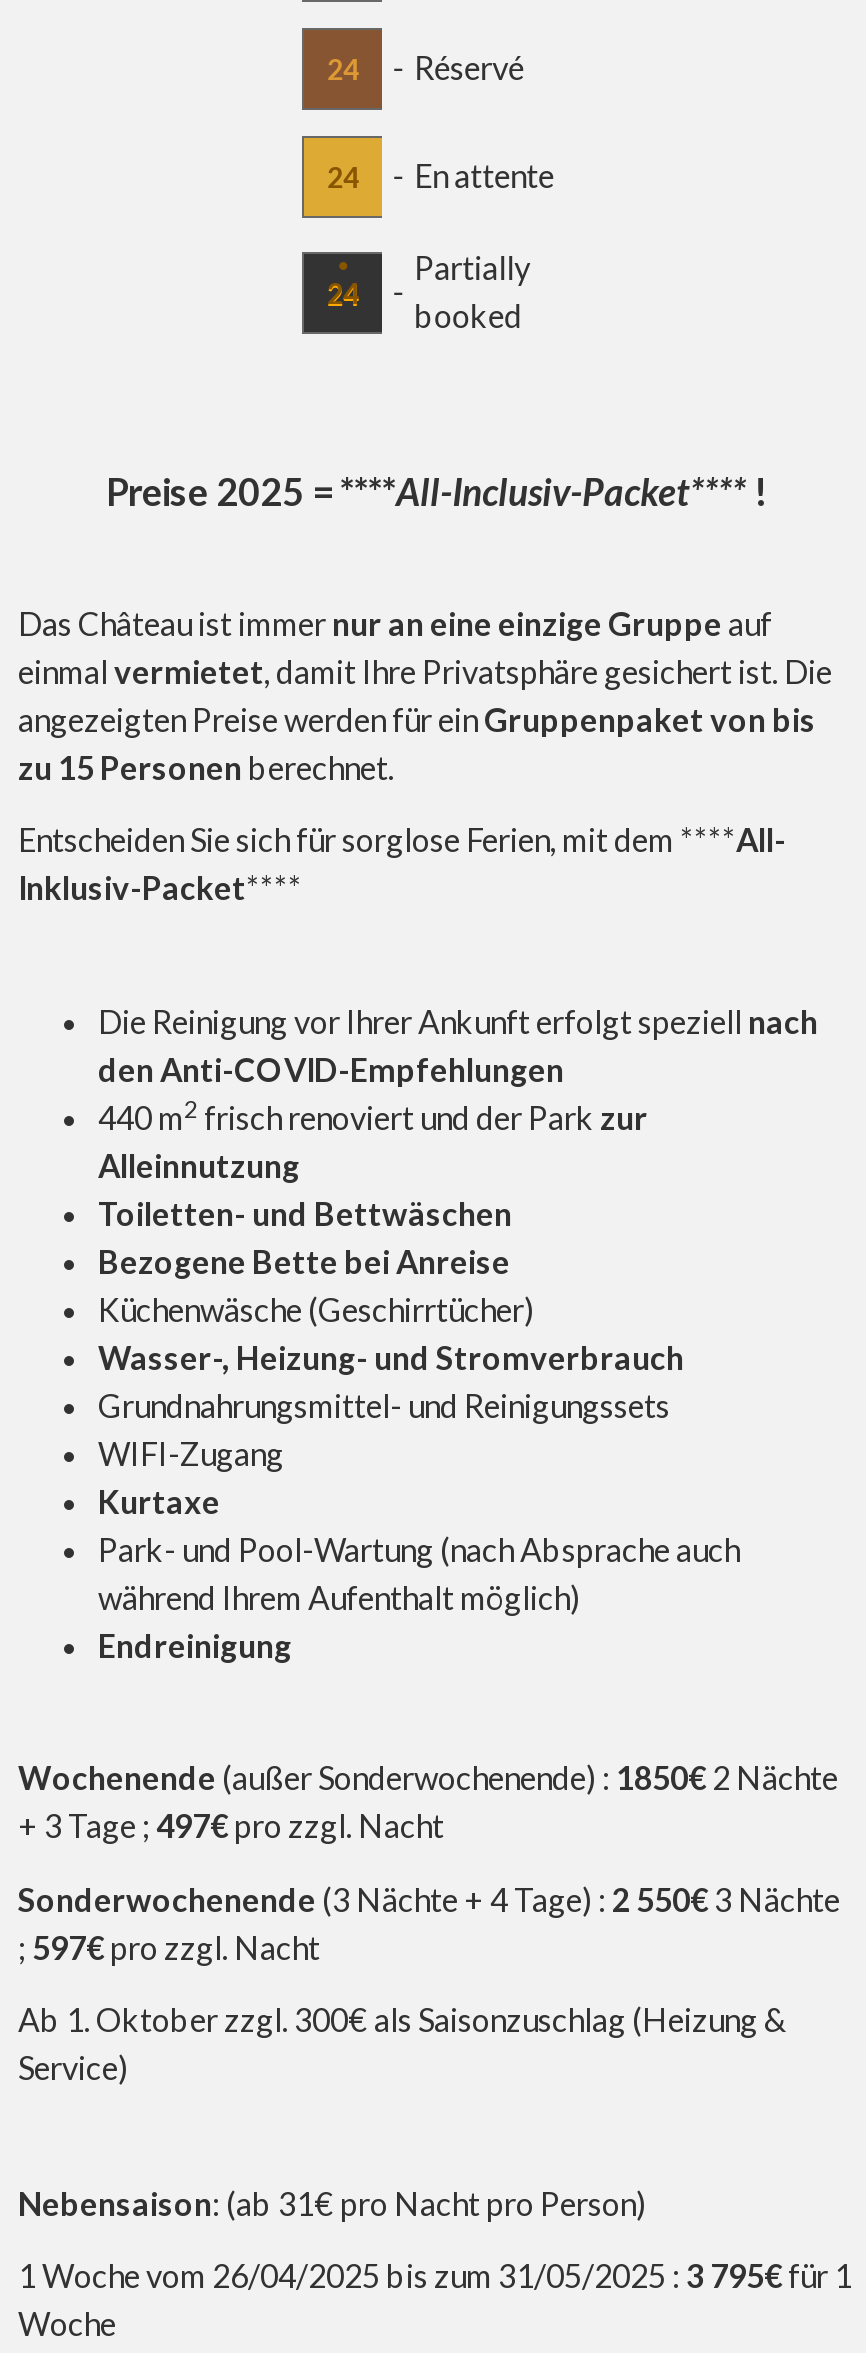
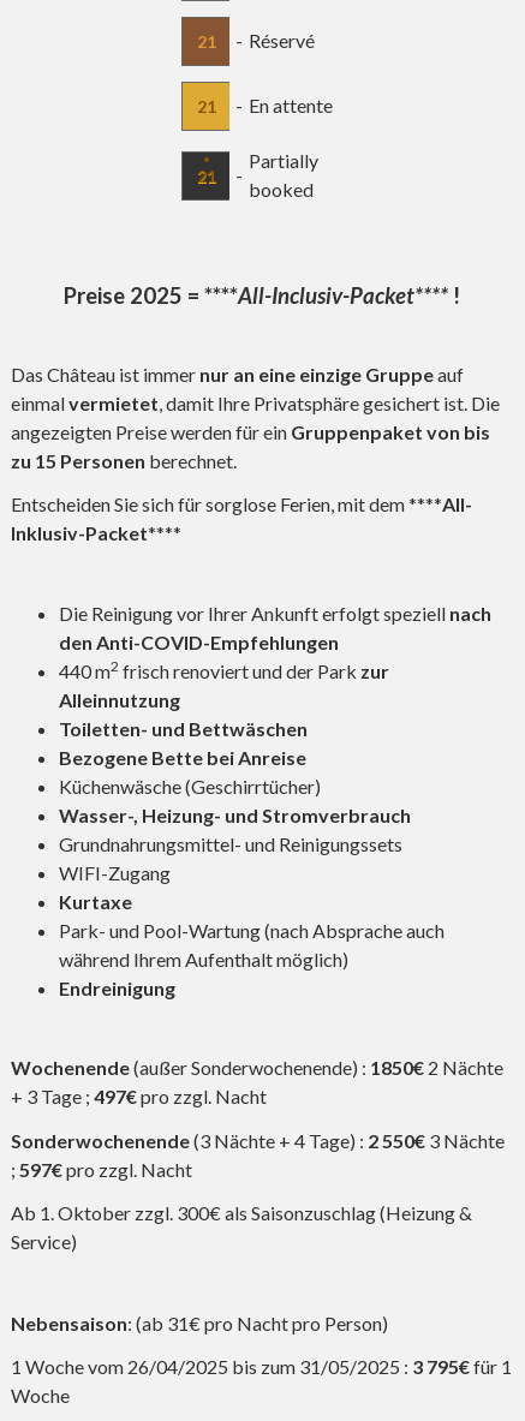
- 24 - Réservé
+ 21 - Réservé

- 24 - En attente
+ 21 - En attente

- 24
+ 21
